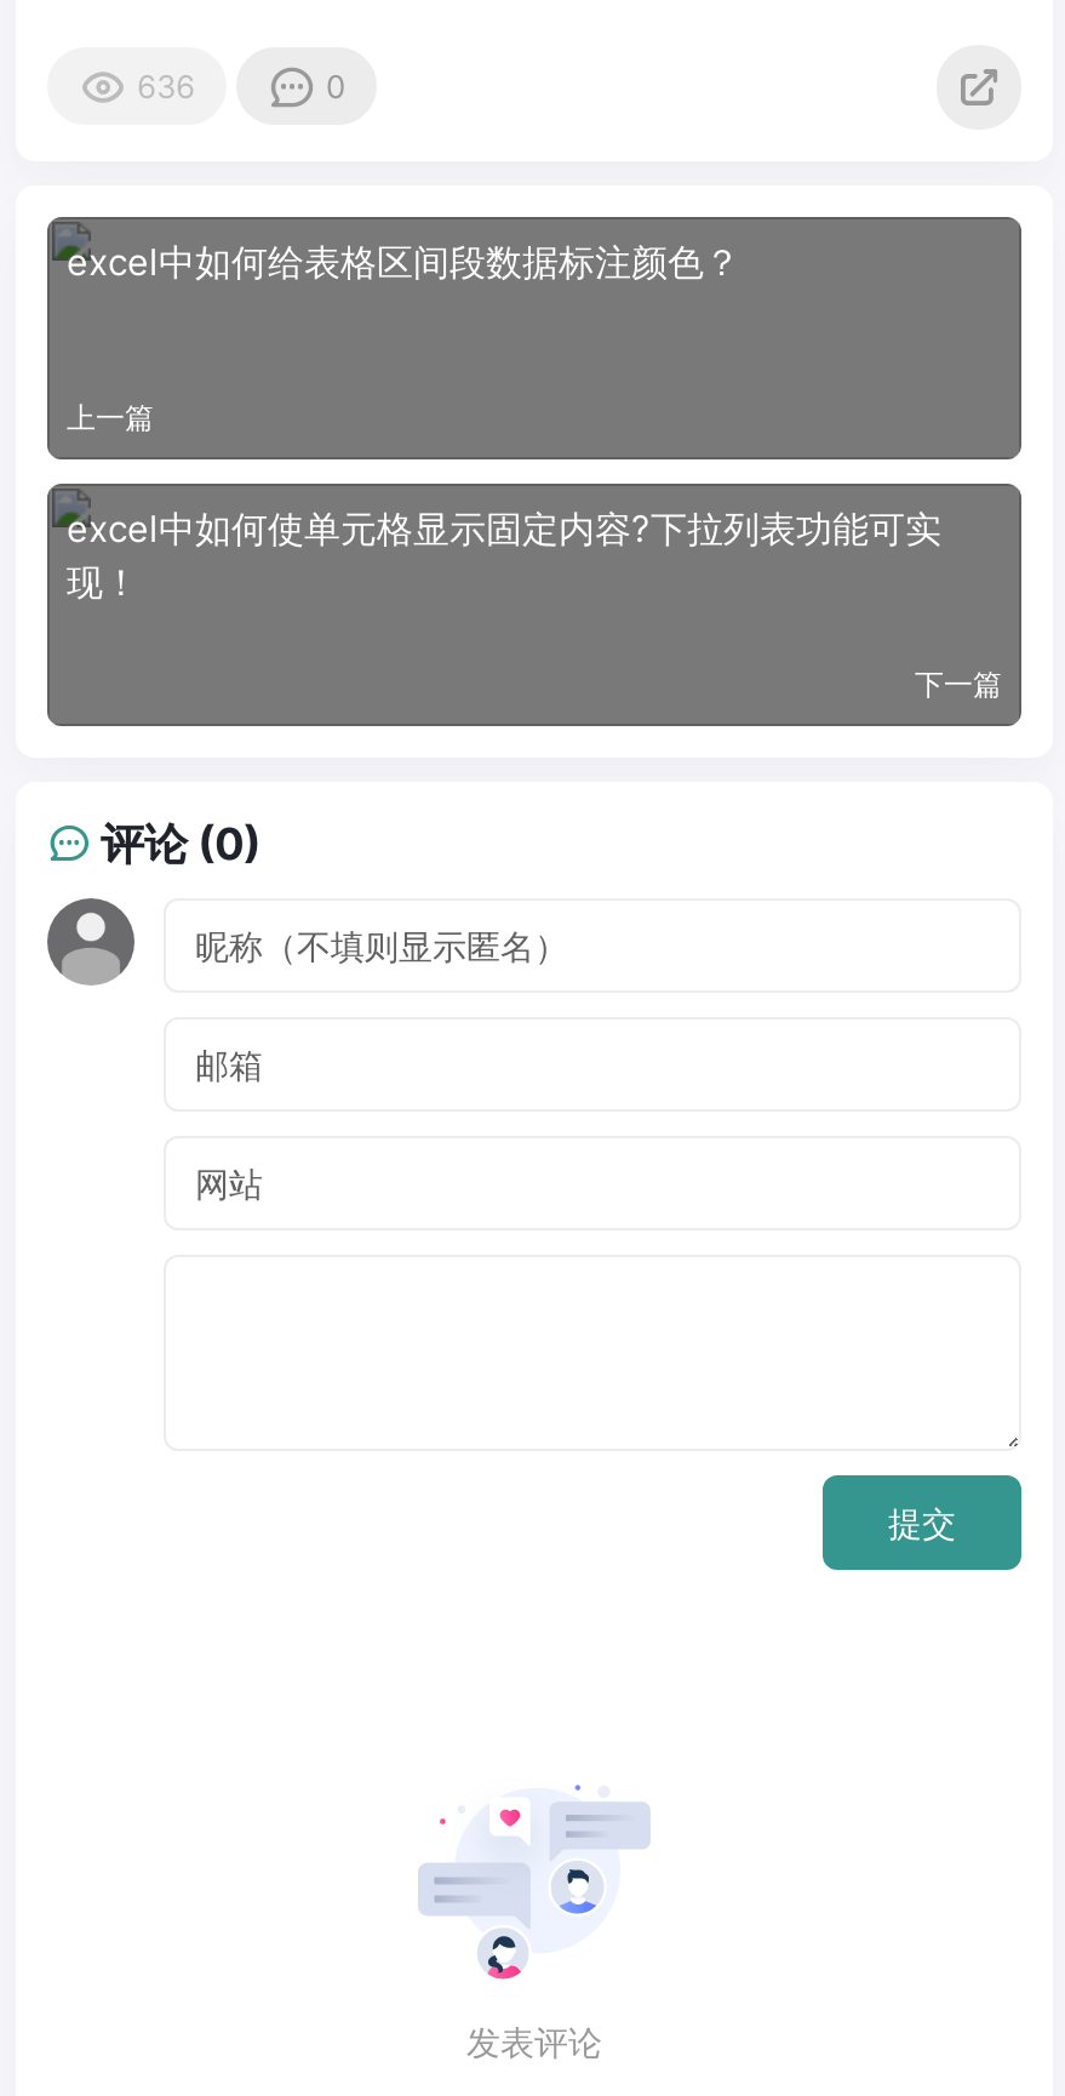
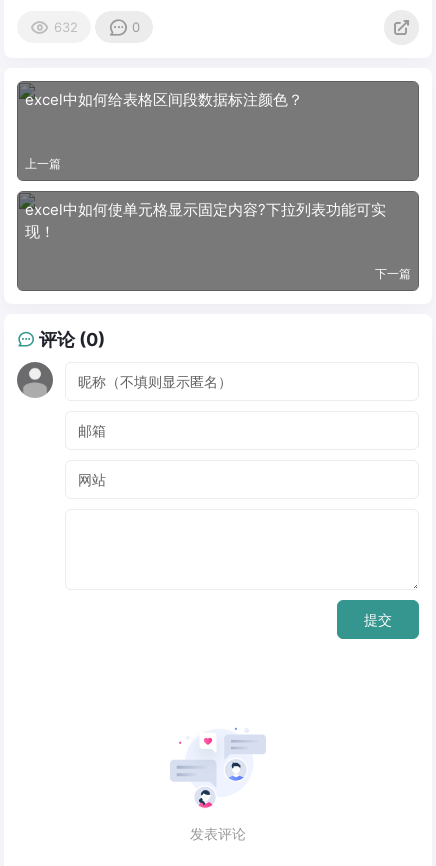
- 636
+ 632
